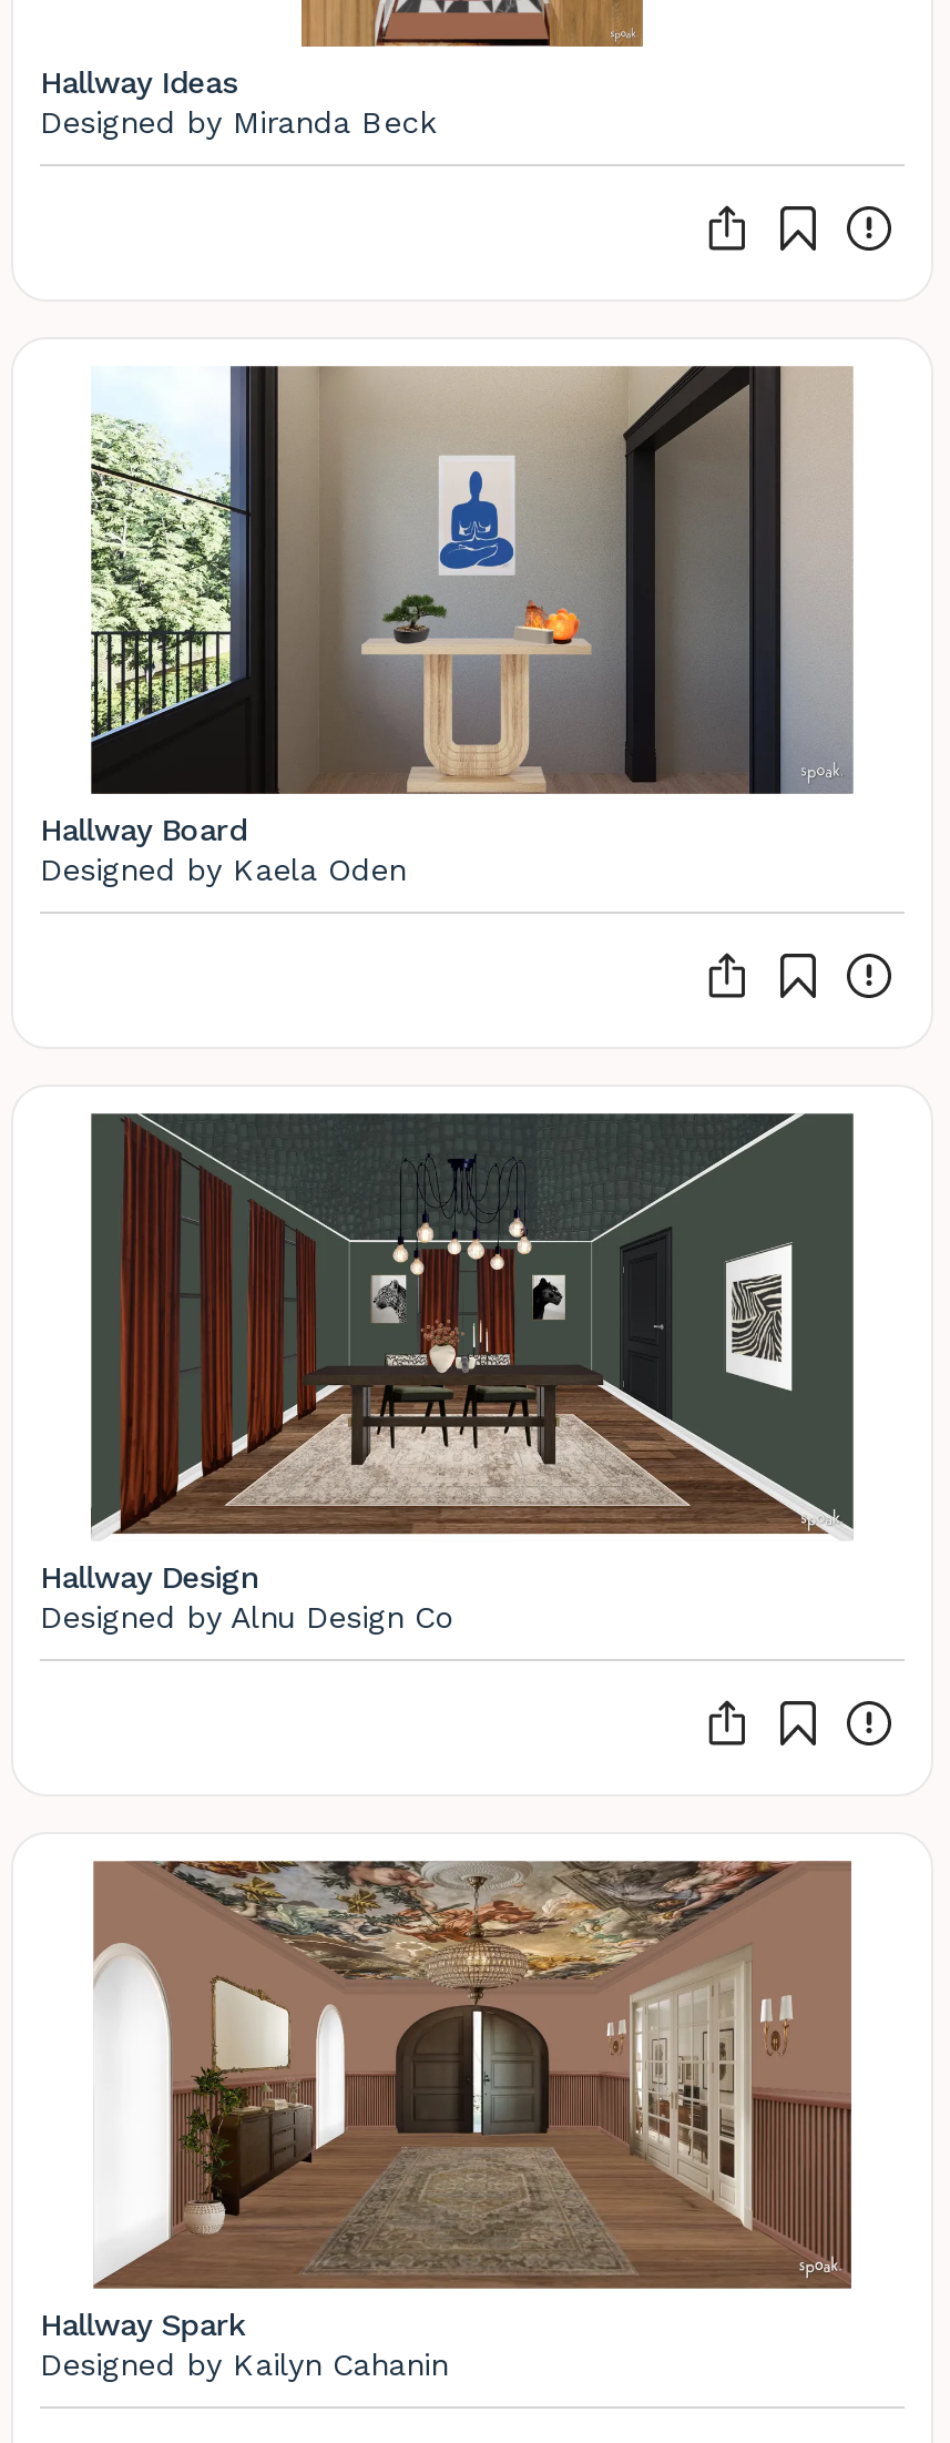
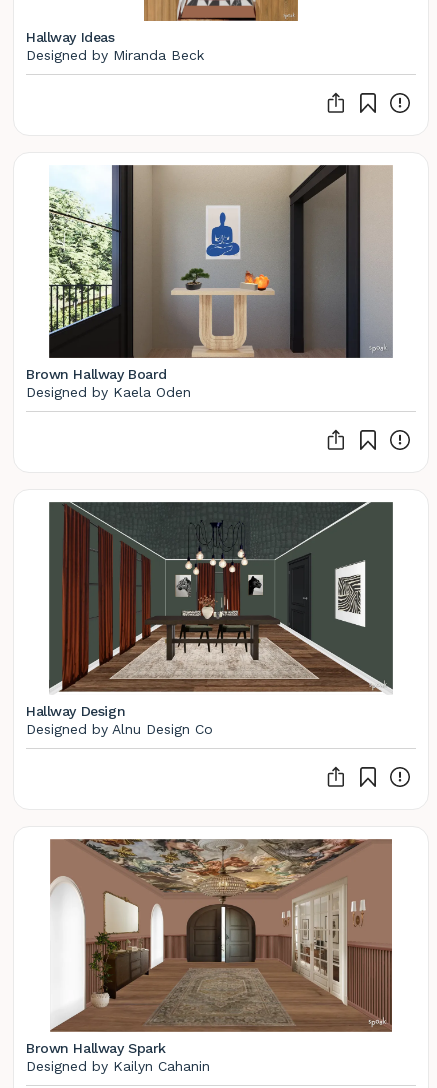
- Hallway Board
+ Brown Hallway Board

- Hallway Spark
+ Brown Hallway Spark
